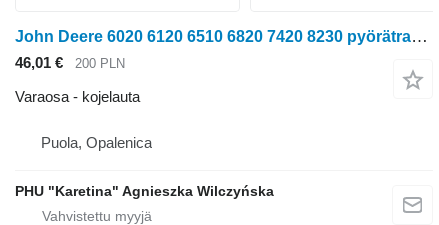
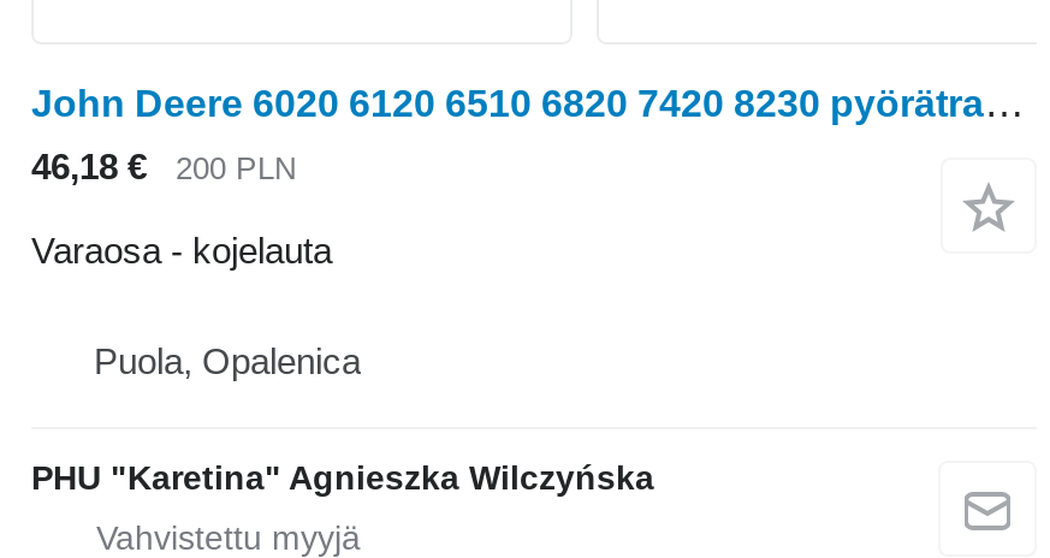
- 46,01 € 200 PLN
+ 46,18 € 200 PLN
